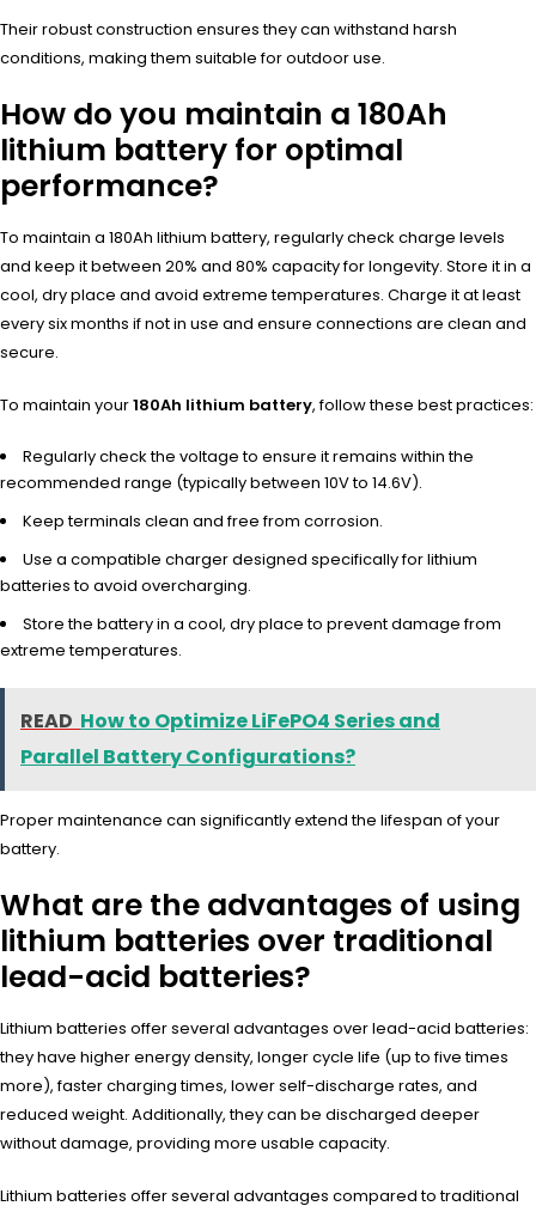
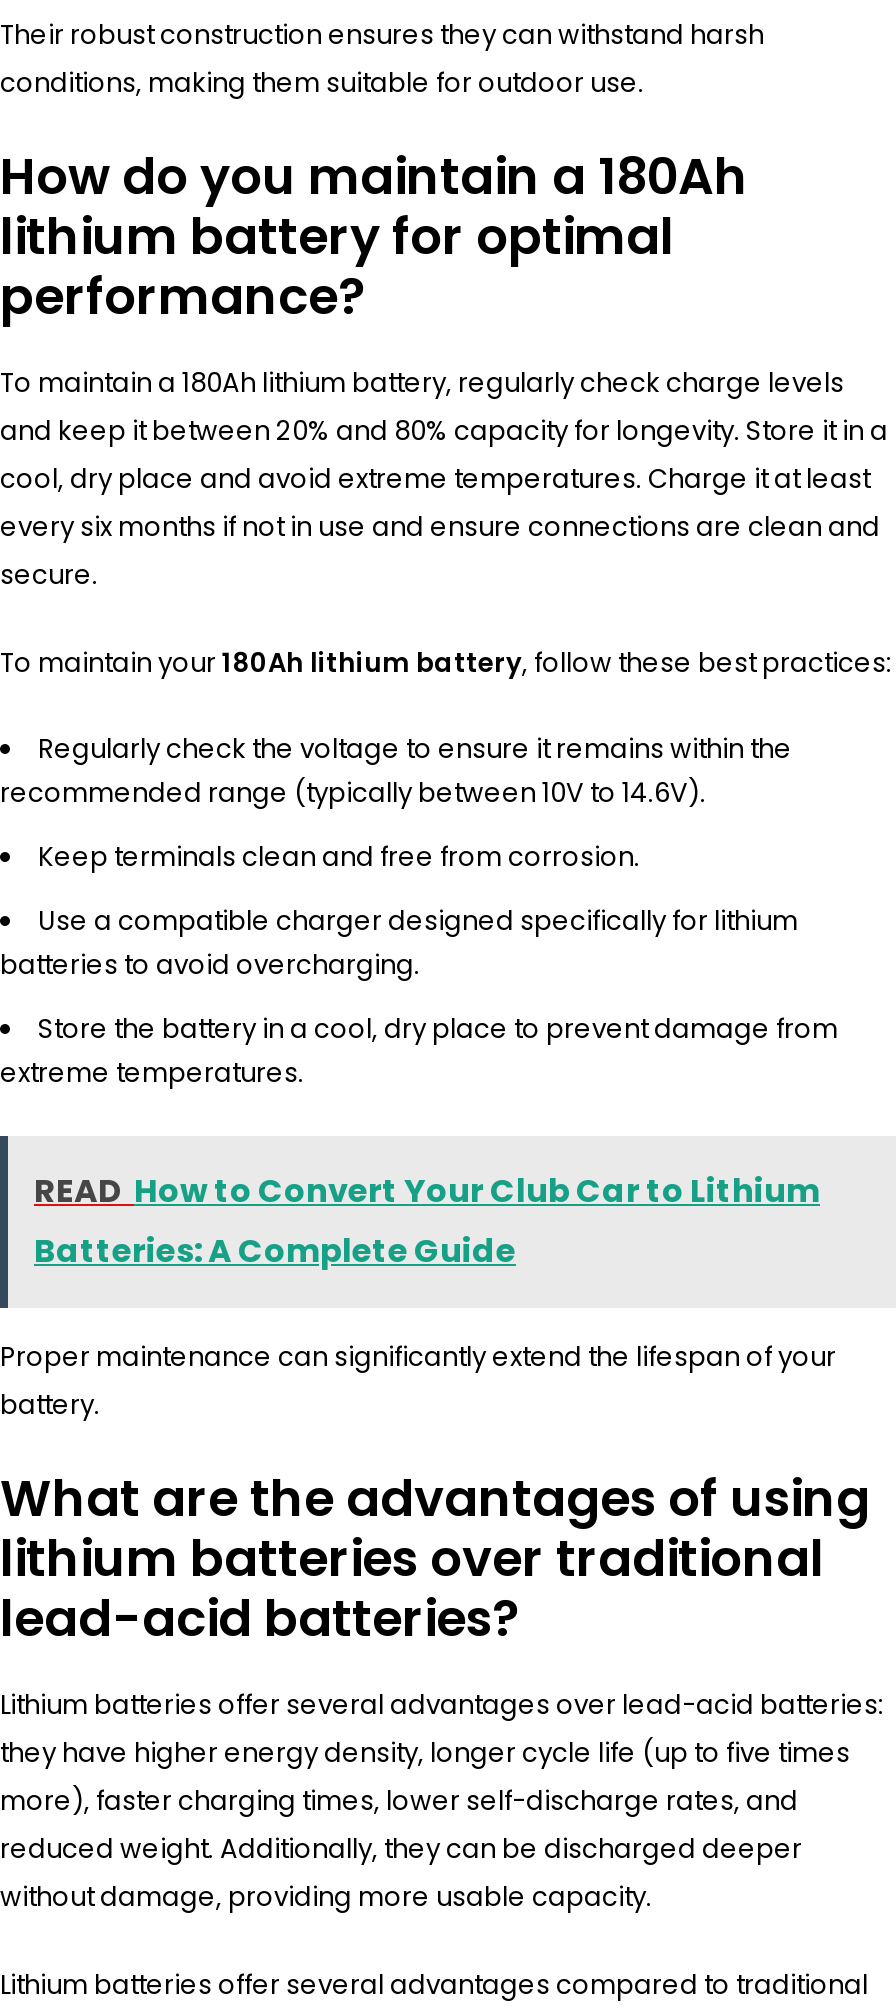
- READ How to Optimize LiFePO4 Series and
- Parallel Battery Configurations?
+ READ How to Convert Your Club Car to Lithium
+ Batteries: A Complete Guide
